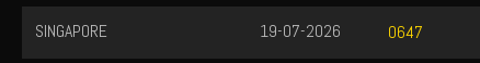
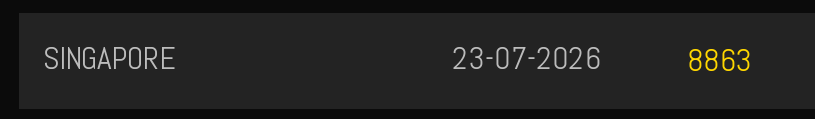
- 19-07-2026
+ 23-07-2026

- 0647
+ 8863
